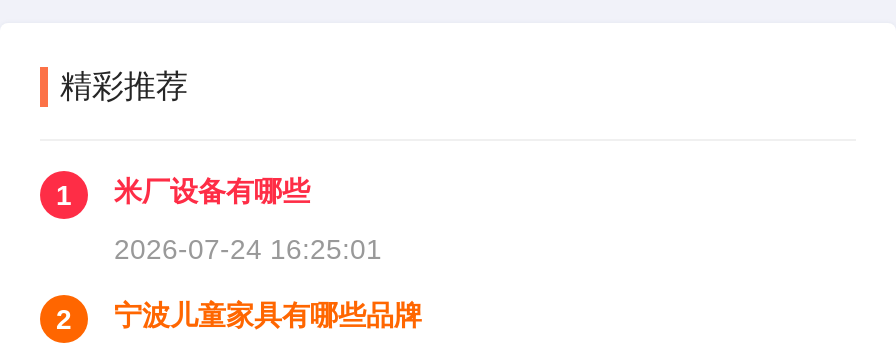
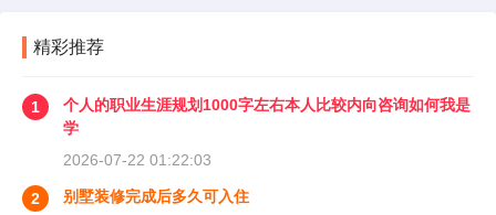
- 米厂设备有哪些
+ 个人的职业生涯规划1000字左右本人比较内向咨询如何我是
+ 学

- 2026-07-24 16:25:01
+ 2026-07-22 01:22:03

- 宁波儿童家具有哪些品牌
+ 别墅装修完成后多久可入住
